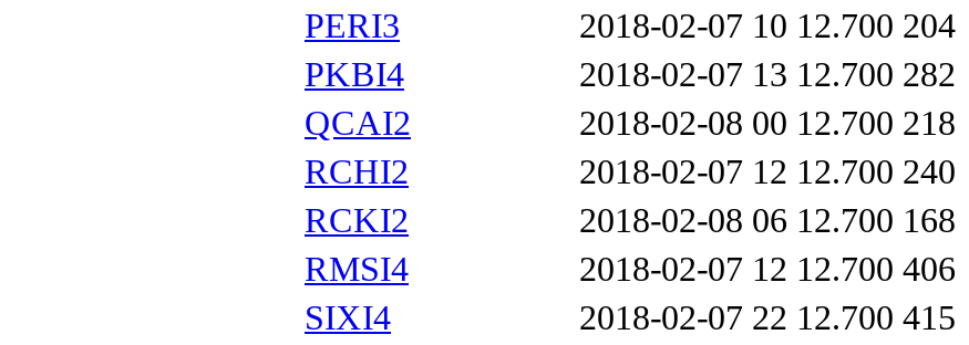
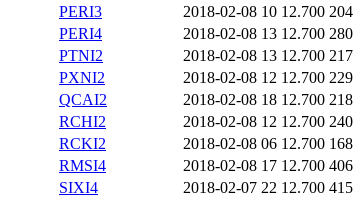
- 2018-02-07 10 12.700 204
- PKBI4
- 2018-02-07 13 12.700 282
+ 2018-02-08 10 12.700 204
+ PERI4
+ 2018-02-08 13 12.700 280
+ PTNI2
+ 2018-02-08 13 12.700 217
+ PXNI2
+ 2018-02-08 12 12.700 229

- 2018-02-08 00 12.700 218
+ 2018-02-08 18 12.700 218

- 2018-02-07 12 12.700 240
+ 2018-02-08 12 12.700 240

- 2018-02-07 12 12.700 406
+ 2018-02-08 17 12.700 406
